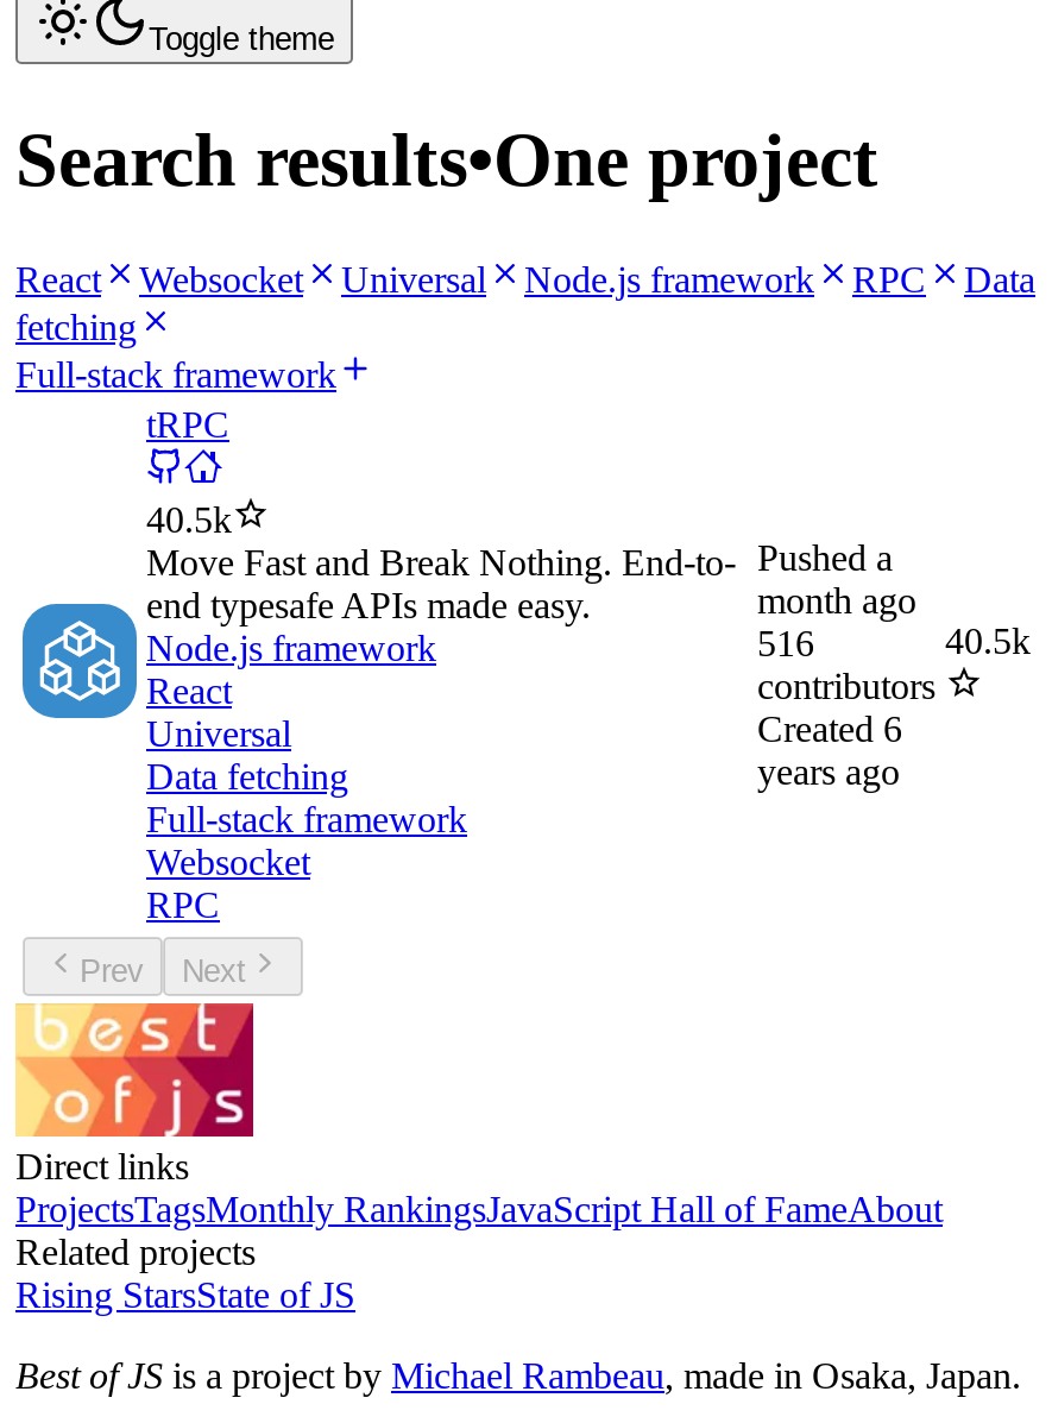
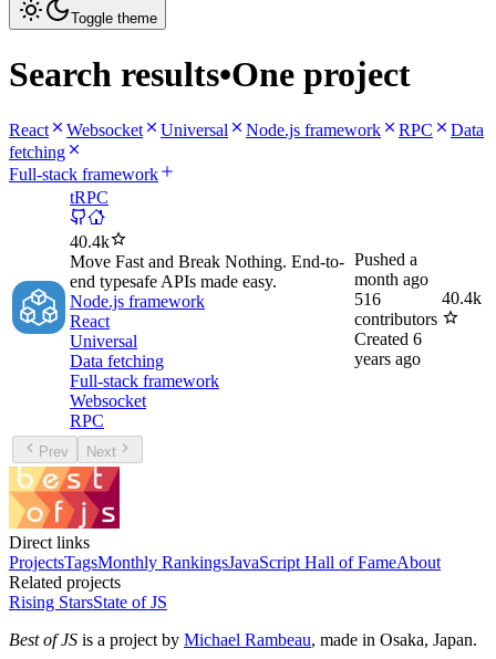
- 40.5k
+ 40.4k

- 40.5k
+ 40.4k
